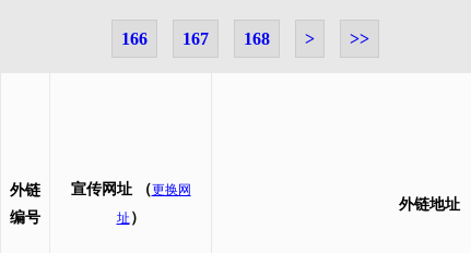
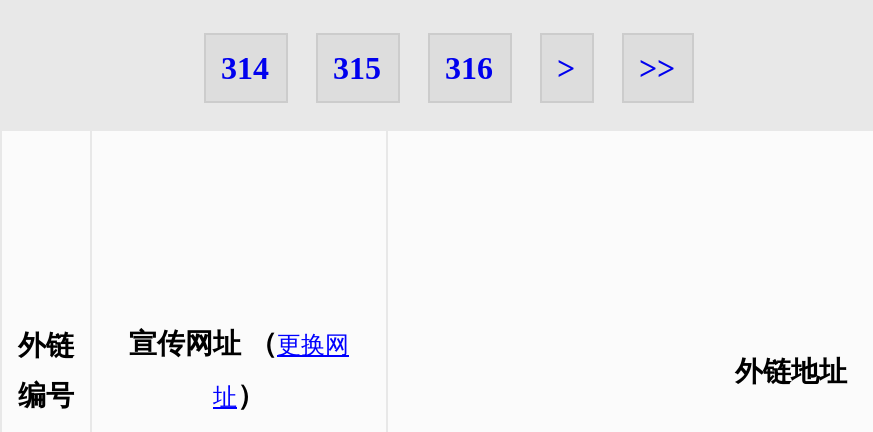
- 166
+ 314

- 167
+ 315

- 168
+ 316
